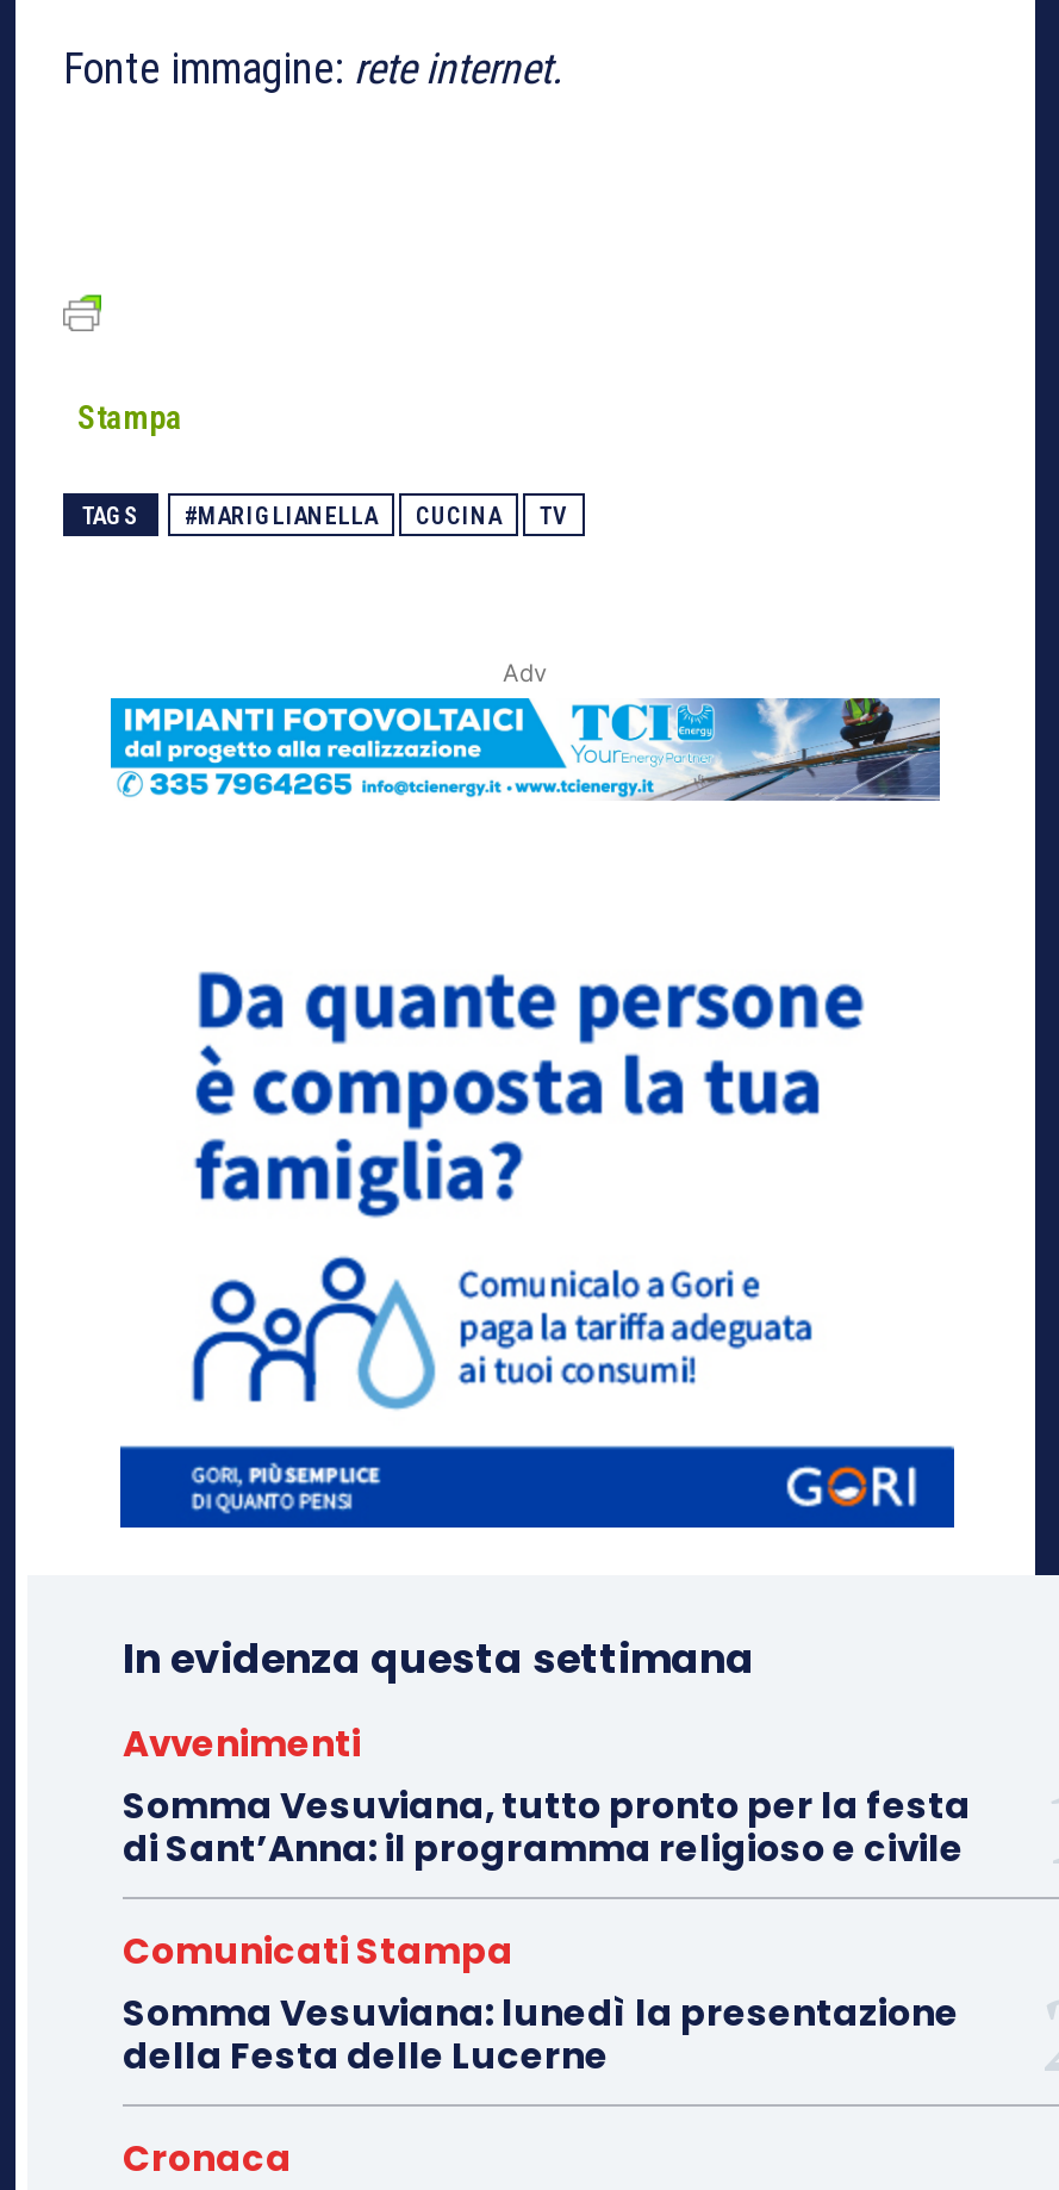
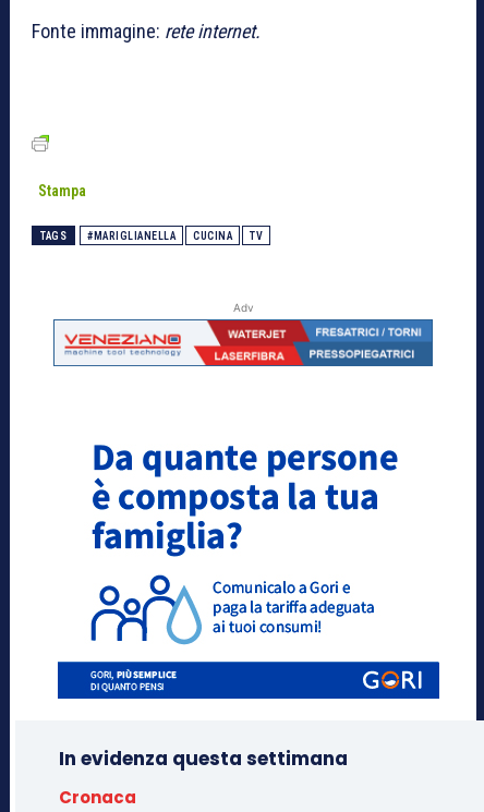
- [image]
+ [image]

- Avvenimenti
- Somma Vesuviana, tutto pronto per la festa
- di Sant’Anna: il programma religioso e civile
- Comunicati Stampa
- Somma Vesuviana: lunedì la presentazione
- della Festa delle Lucerne
